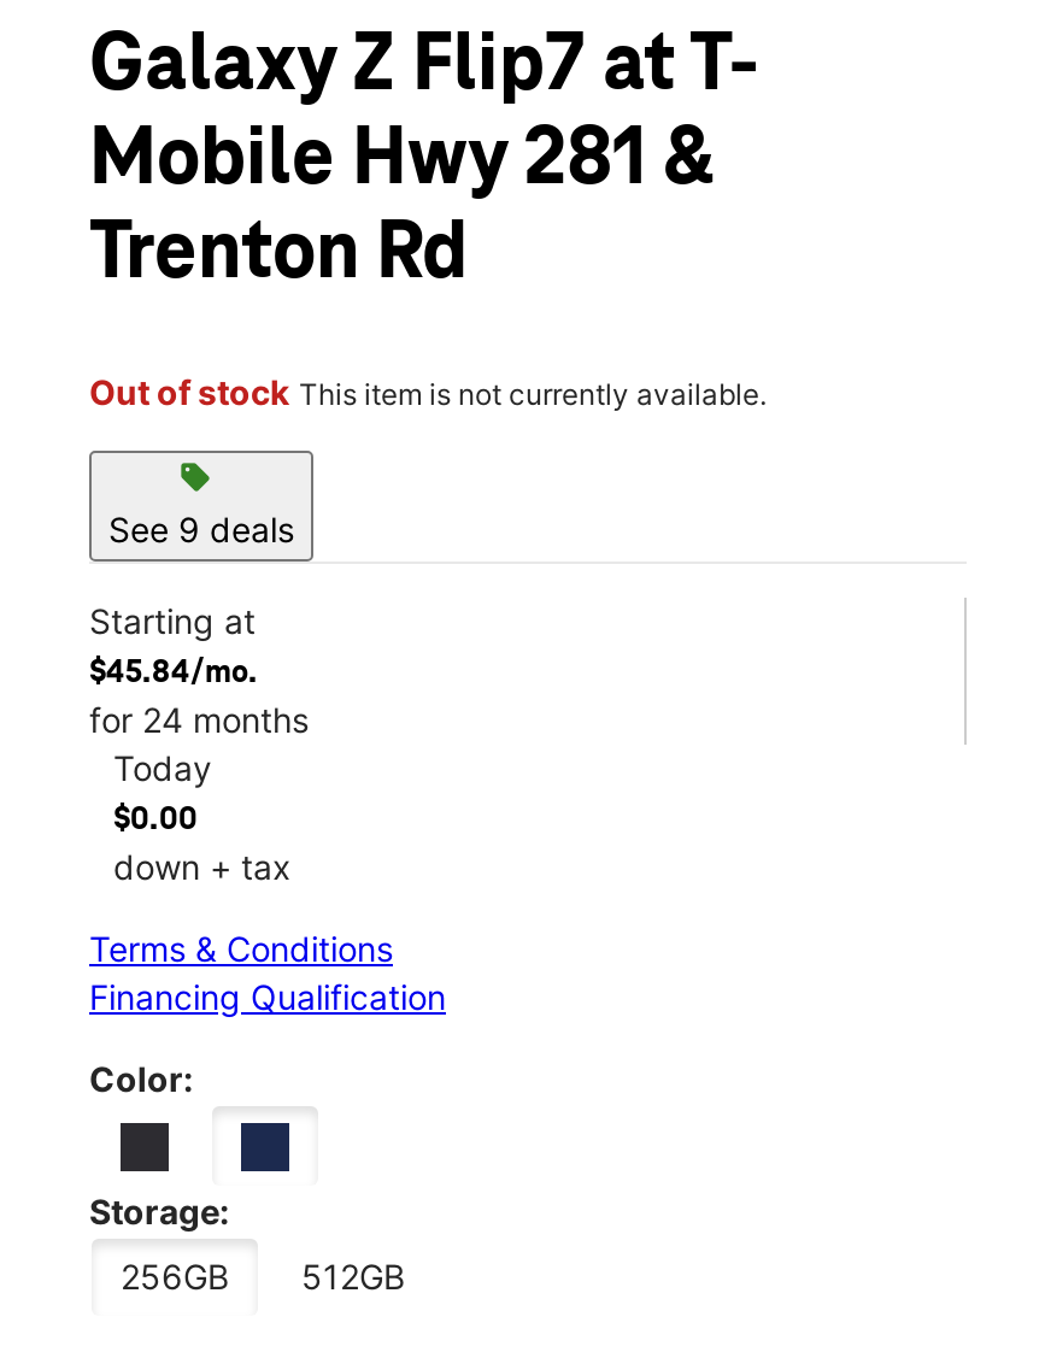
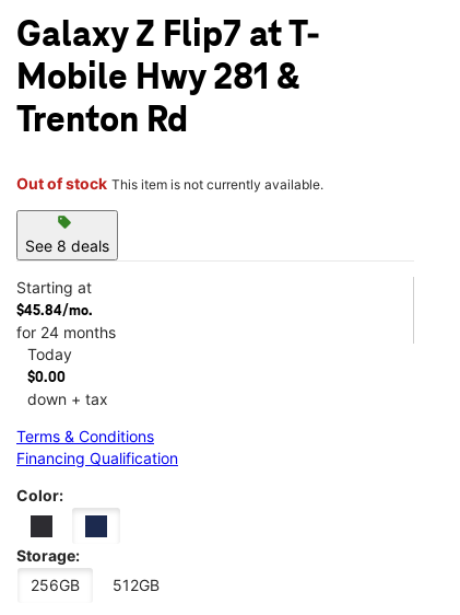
- See 9 deals
+ See 8 deals
